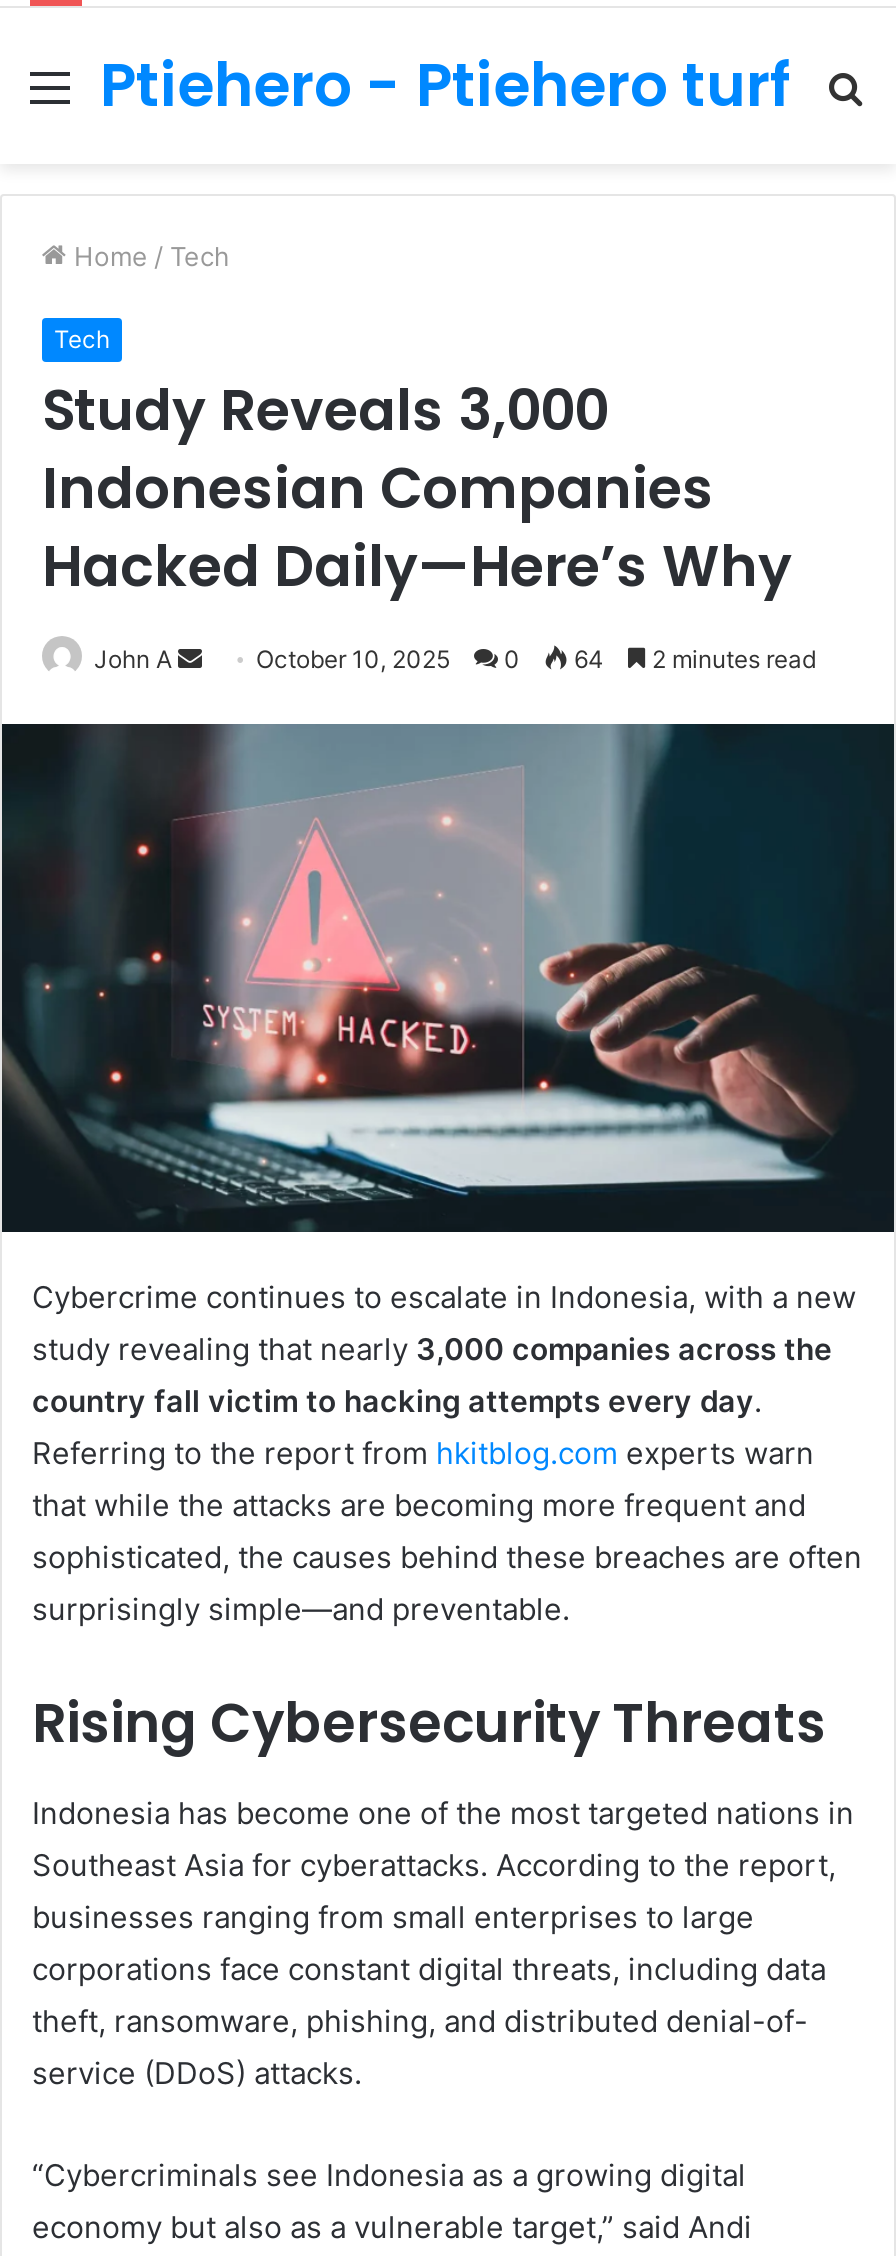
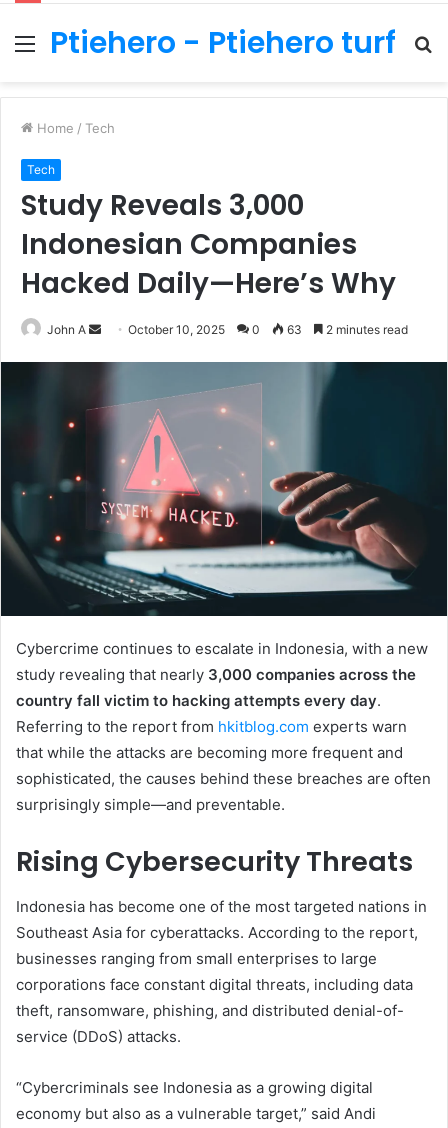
- 64
+ 63
